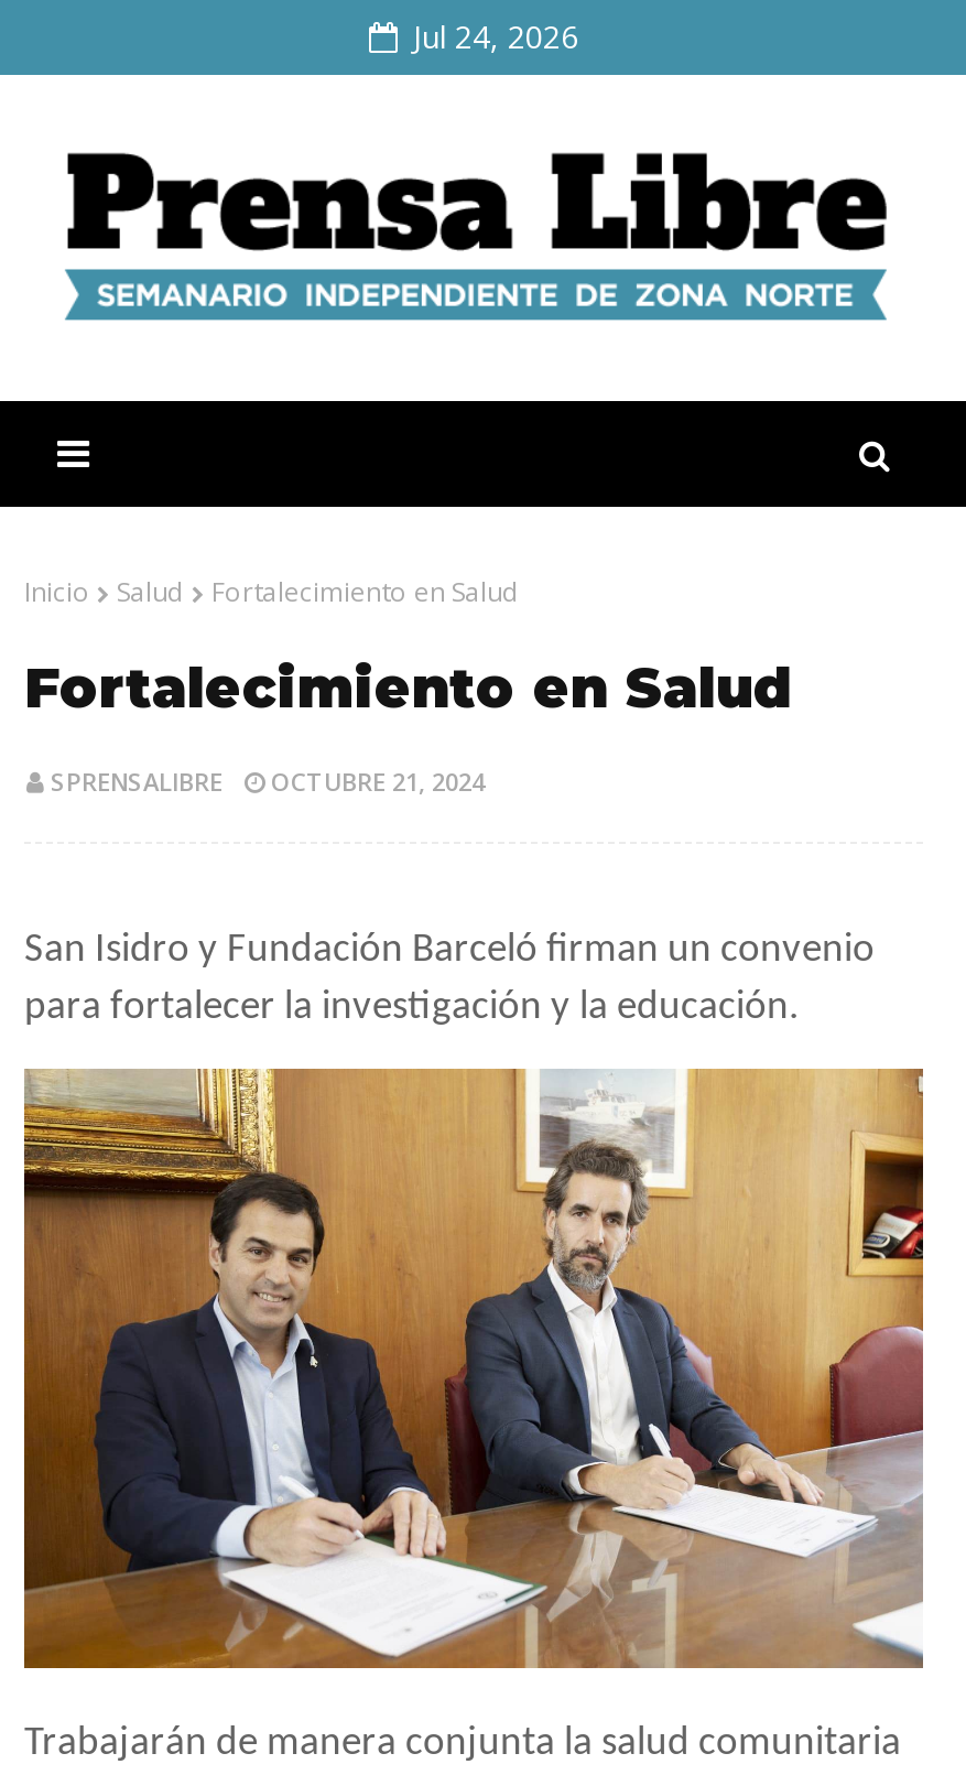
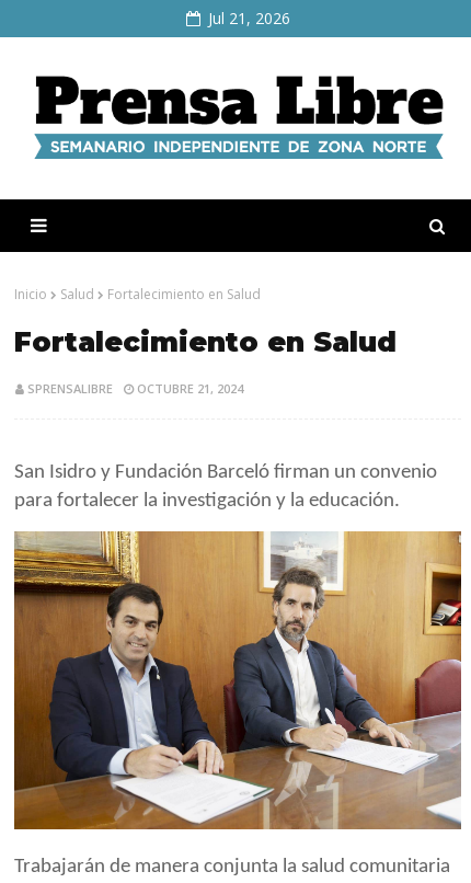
- Jul 24, 2026
+ Jul 21, 2026
